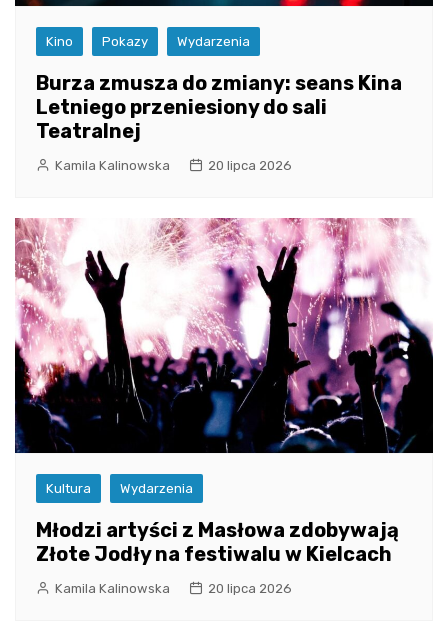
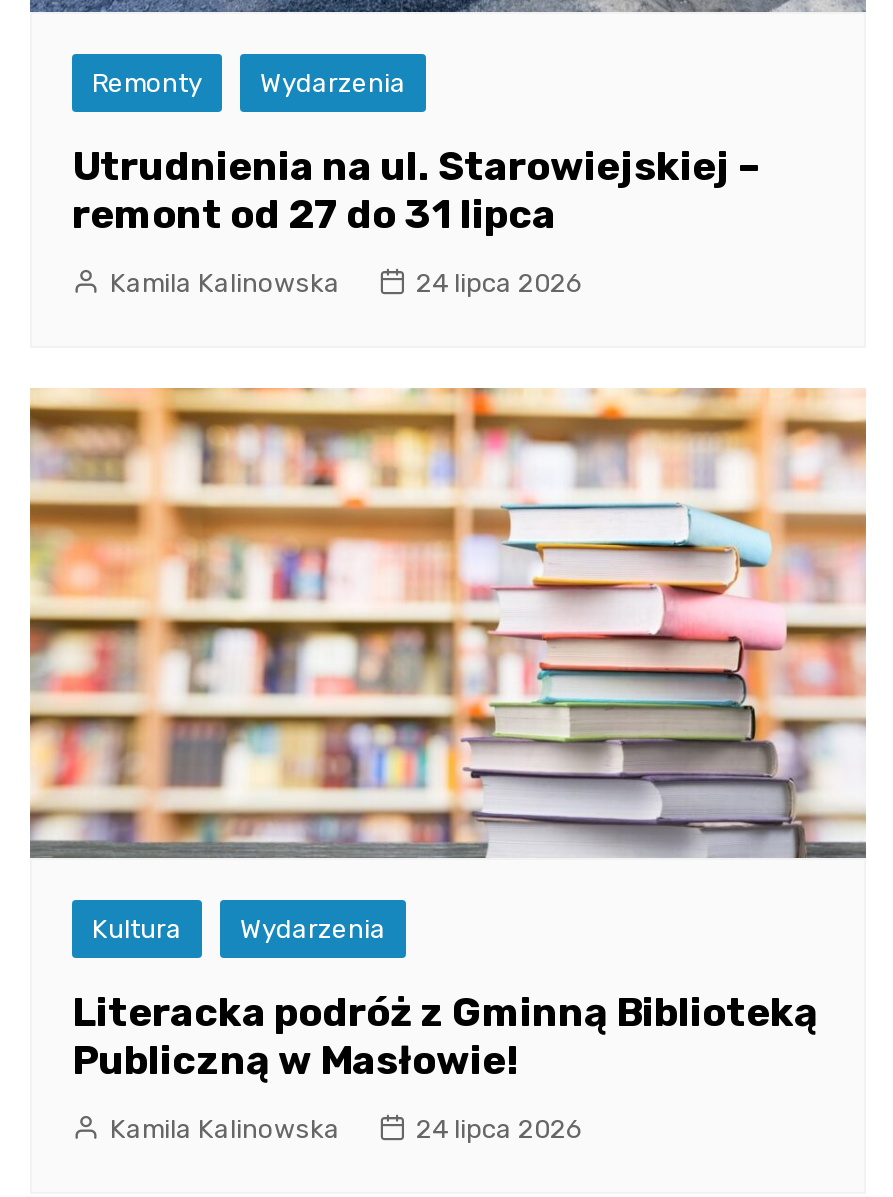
- Kino
- Pokazy
+ Remonty

- Burza zmusza do zmiany: seans Kina
- Letniego przeniesiony do sali
- Teatralnej
+ Utrudnienia na ul. Starowiejskiej –
+ remont od 27 do 31 lipca

- 20 lipca 2026
+ 24 lipca 2026

- [image]
+ [image]

- Młodzi artyści z Masłowa zdobywają
- Złote Jodły na festiwalu w Kielcach
+ Literacka podróż z Gminną Biblioteką
+ Publiczną w Masłowie!

- 20 lipca 2026
+ 24 lipca 2026
